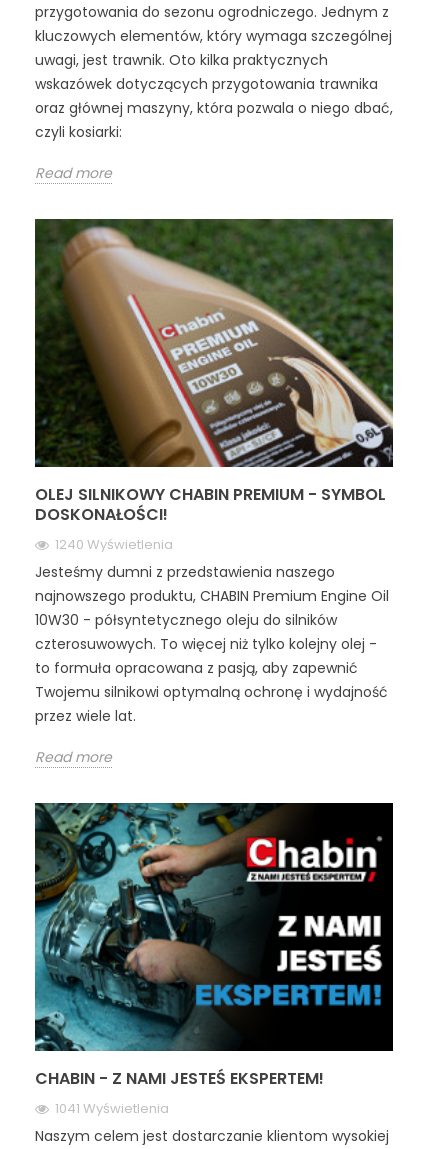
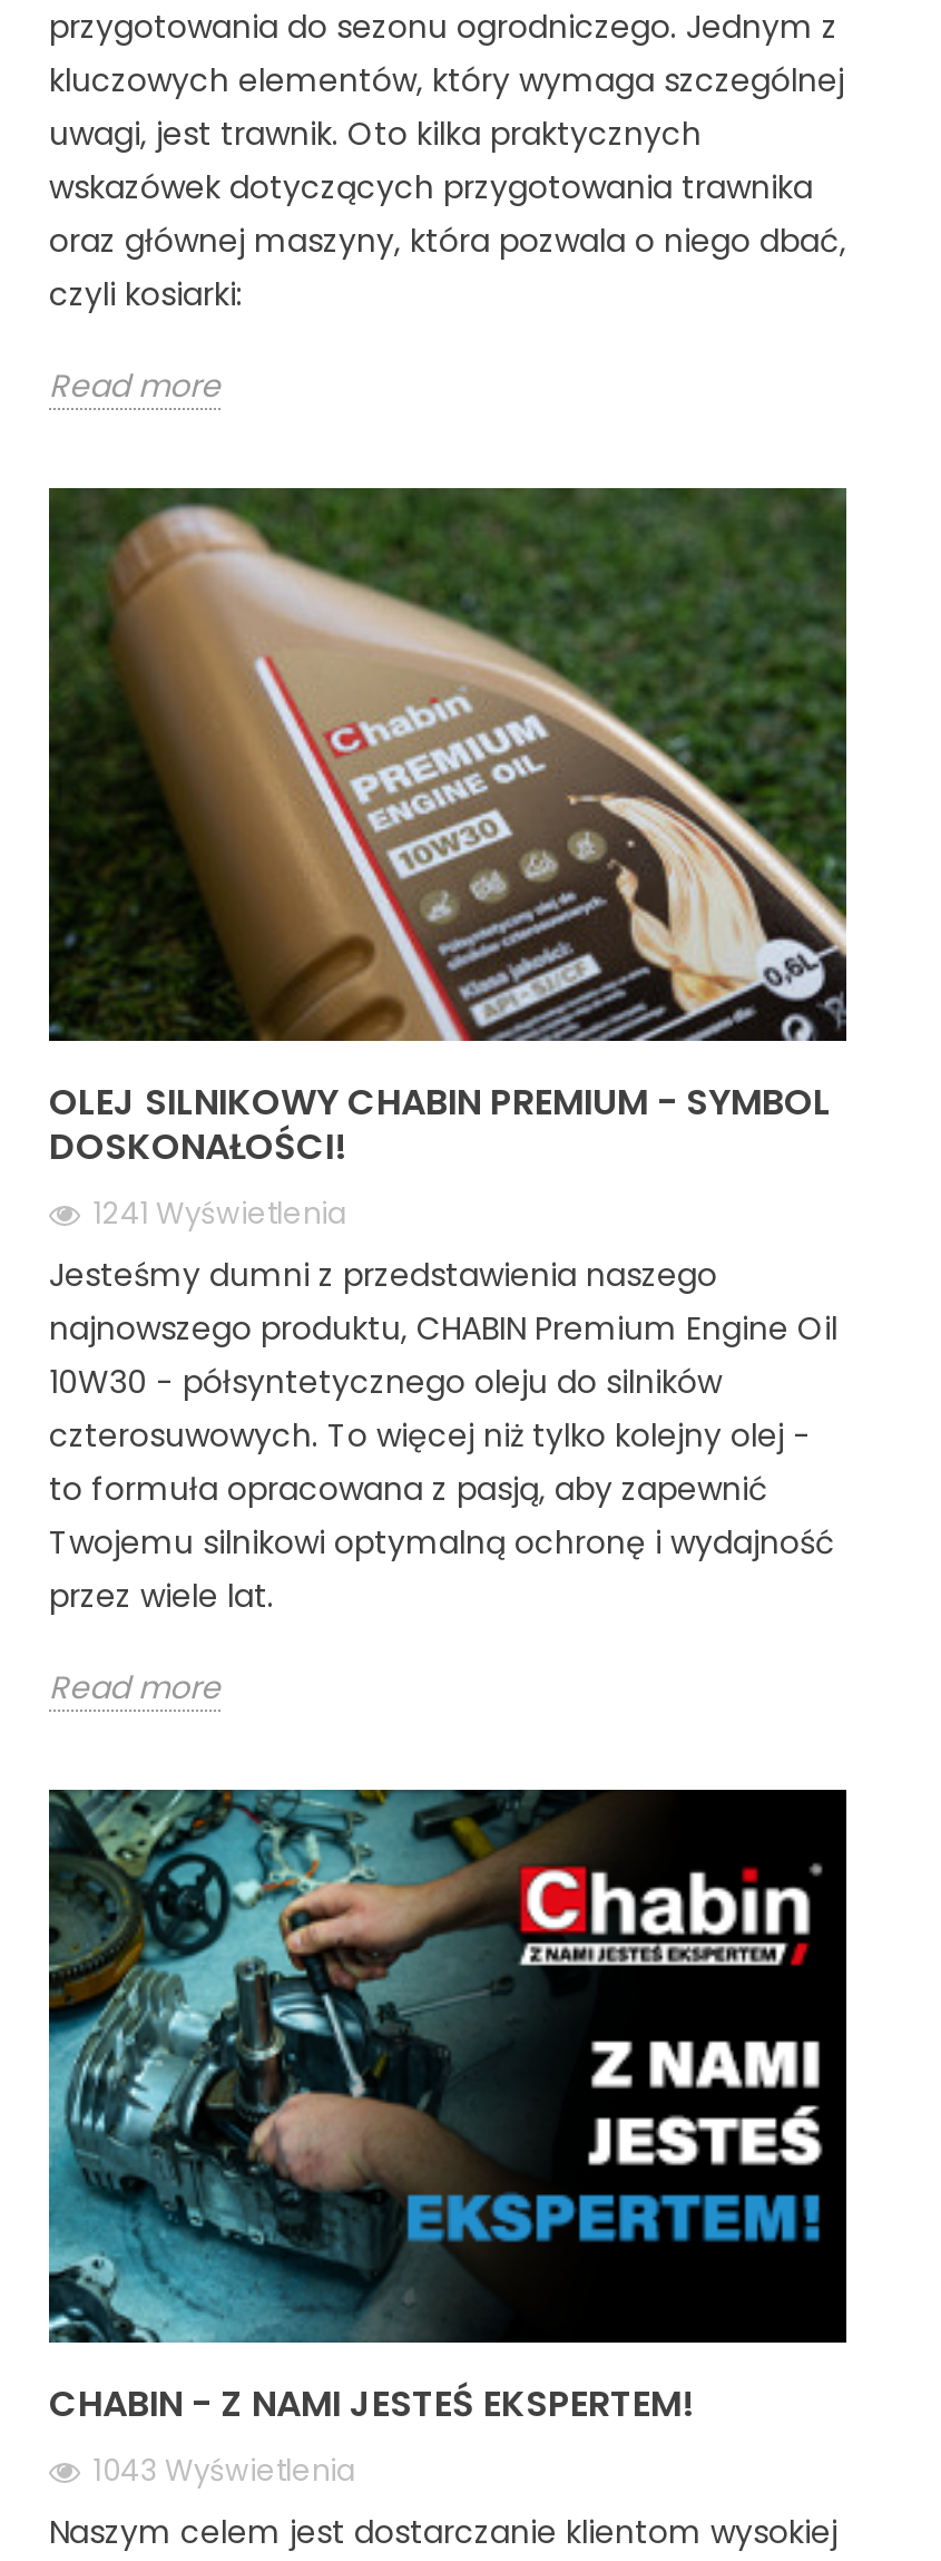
- 1240 Wyświetlenia
+ 1241 Wyświetlenia

- 1041 Wyświetlenia
+ 1043 Wyświetlenia
